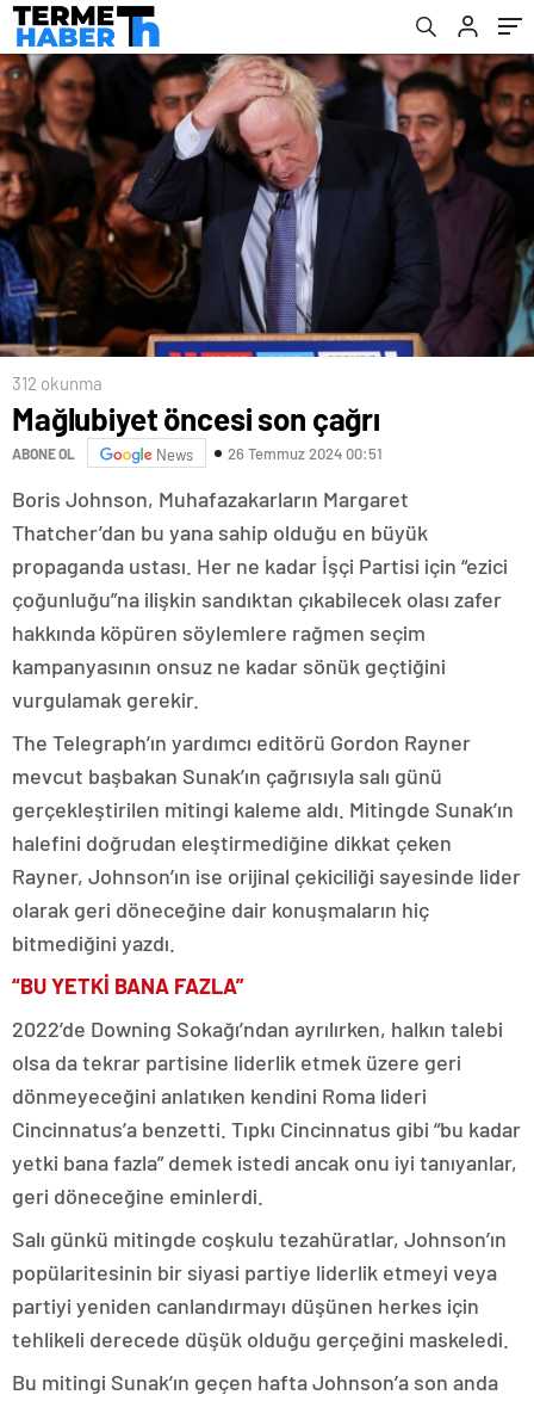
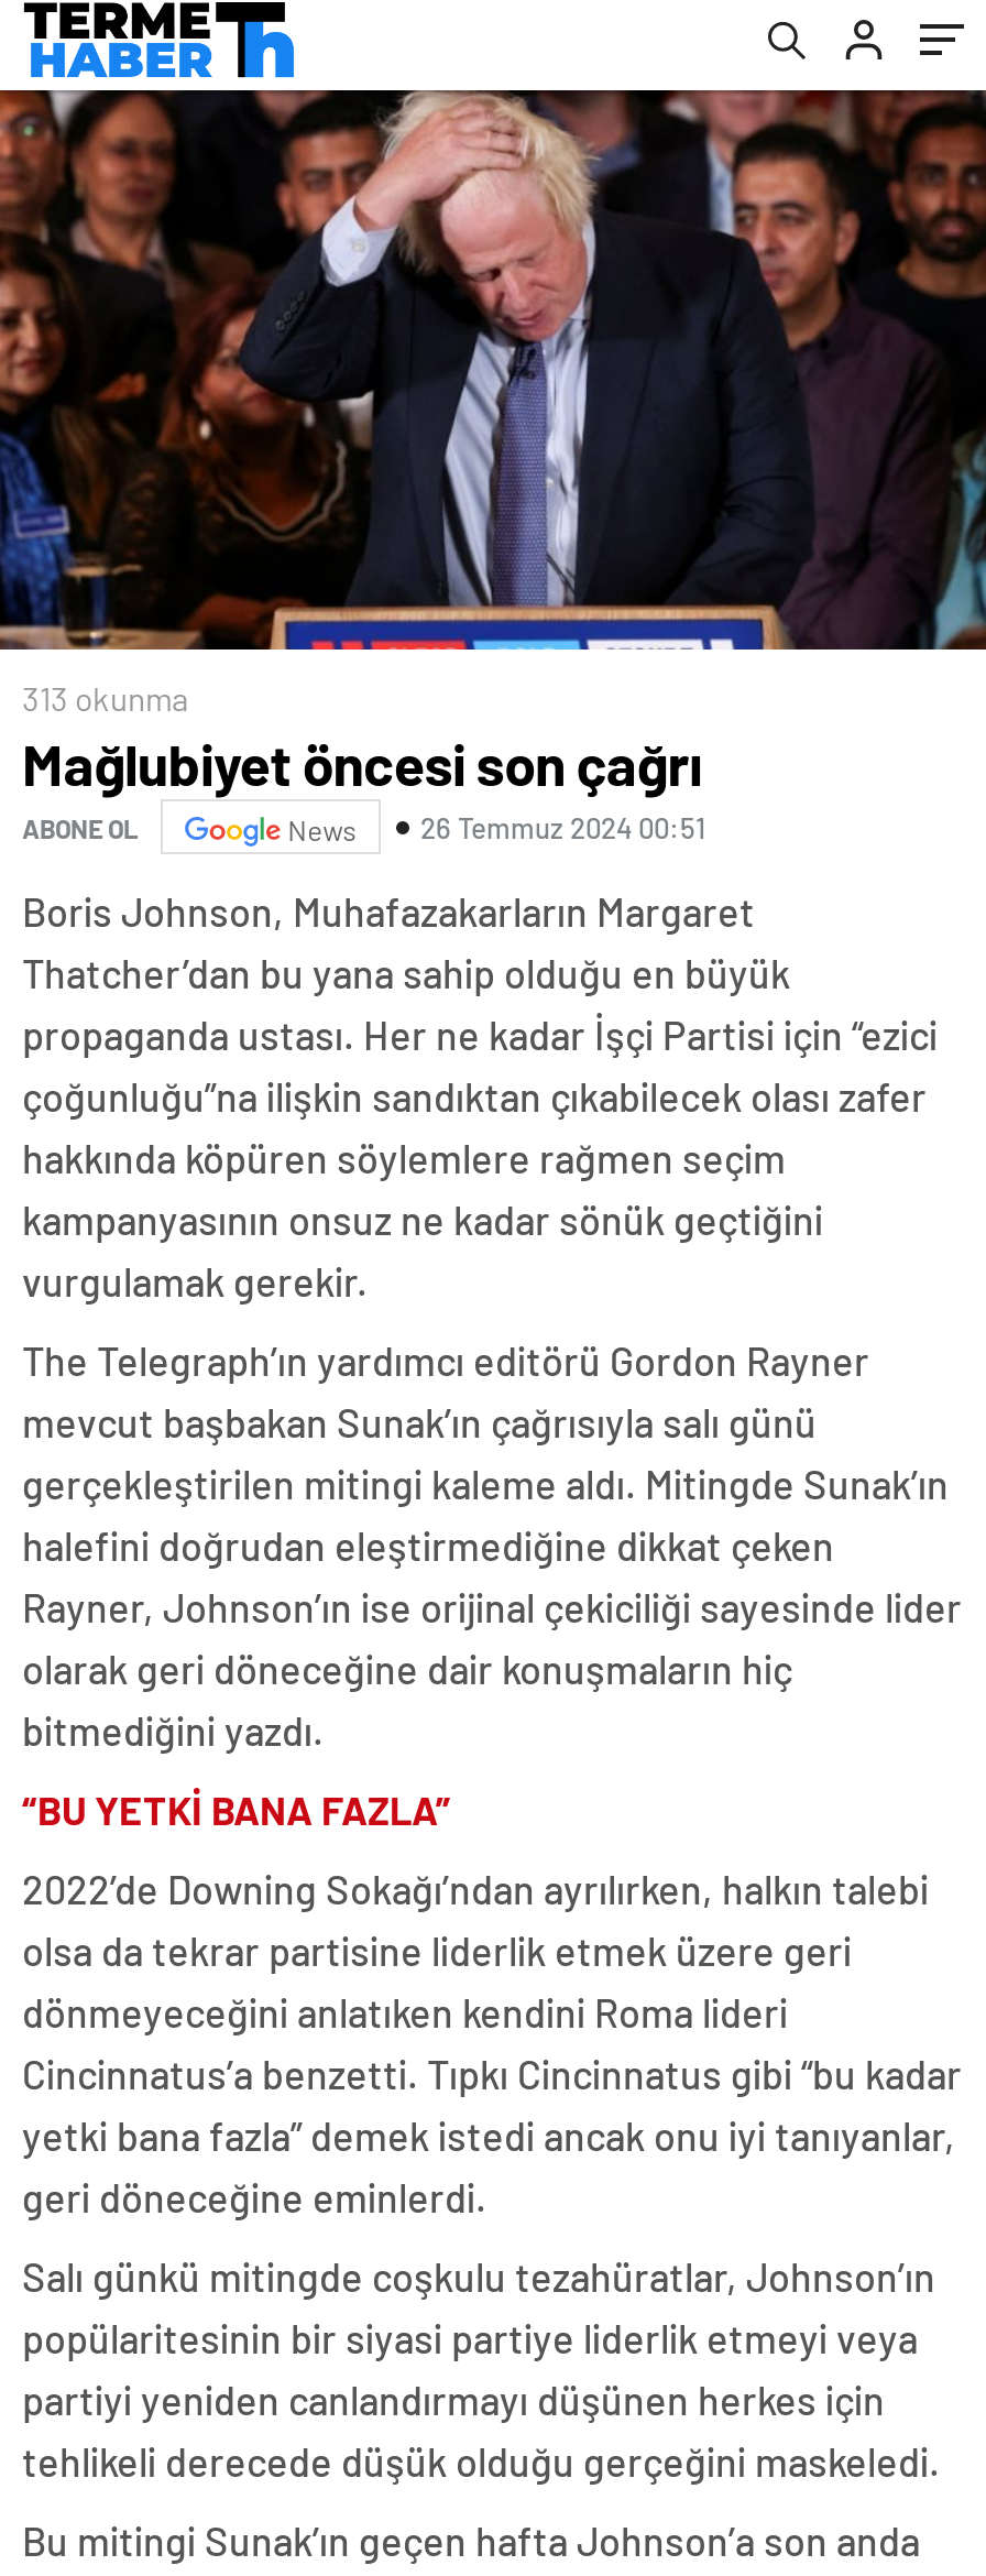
- 312 okunma
+ 313 okunma
